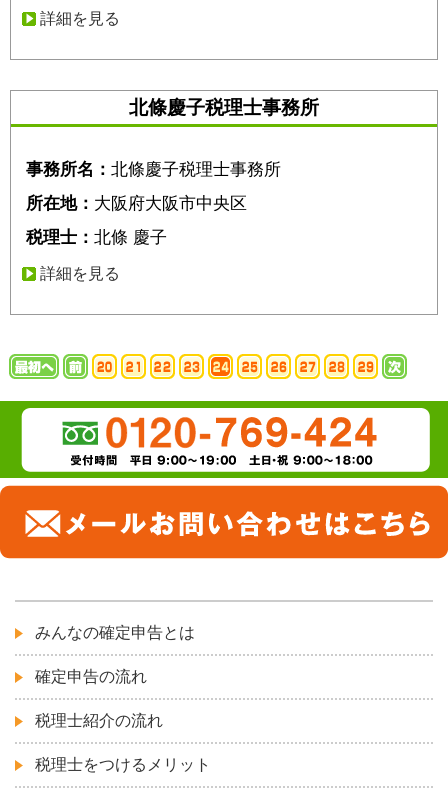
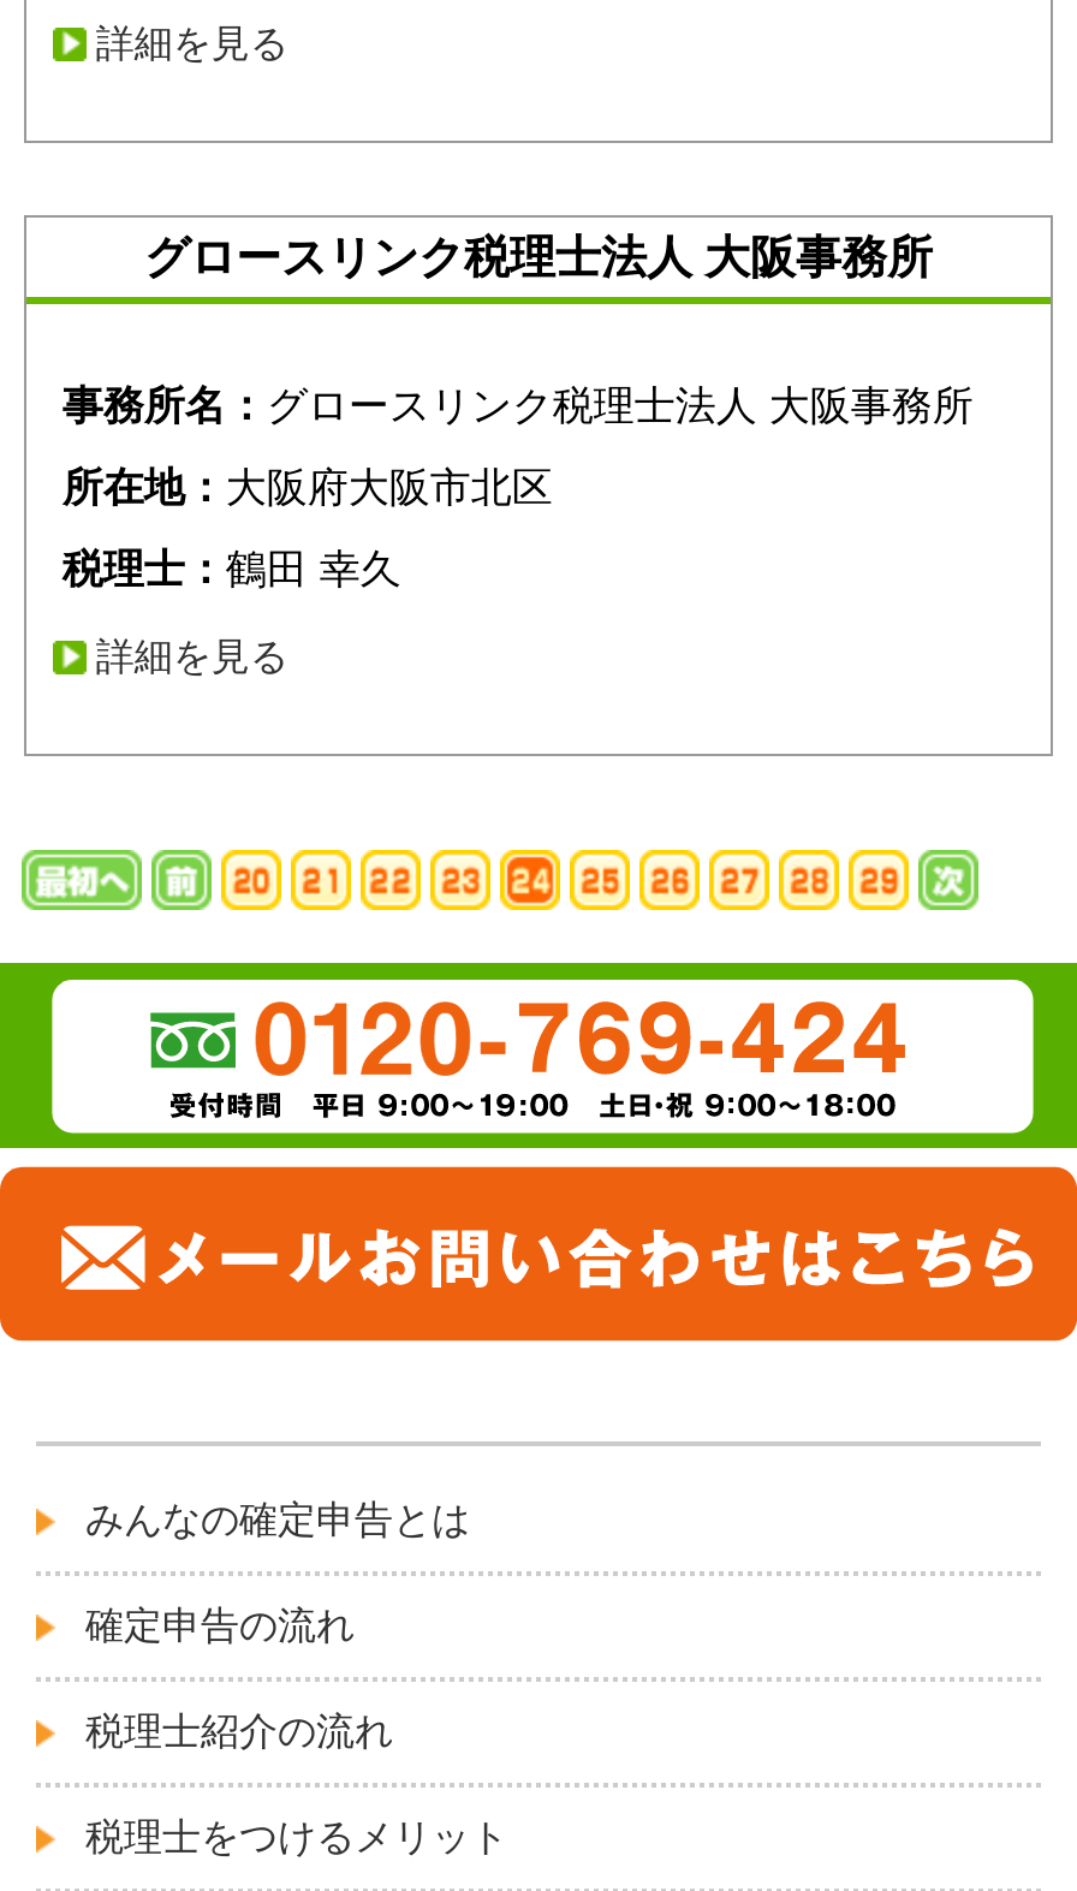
- 北條慶子税理士事務所
+ グロースリンク税理士法人 大阪事務所

- 事務所名：北條慶子税理士事務所
+ 事務所名：グロースリンク税理士法人 大阪事務所

- 所在地：大阪府大阪市中央区
+ 所在地：大阪府大阪市北区

- 税理士：北條 慶子
+ 税理士：鶴田 幸久
